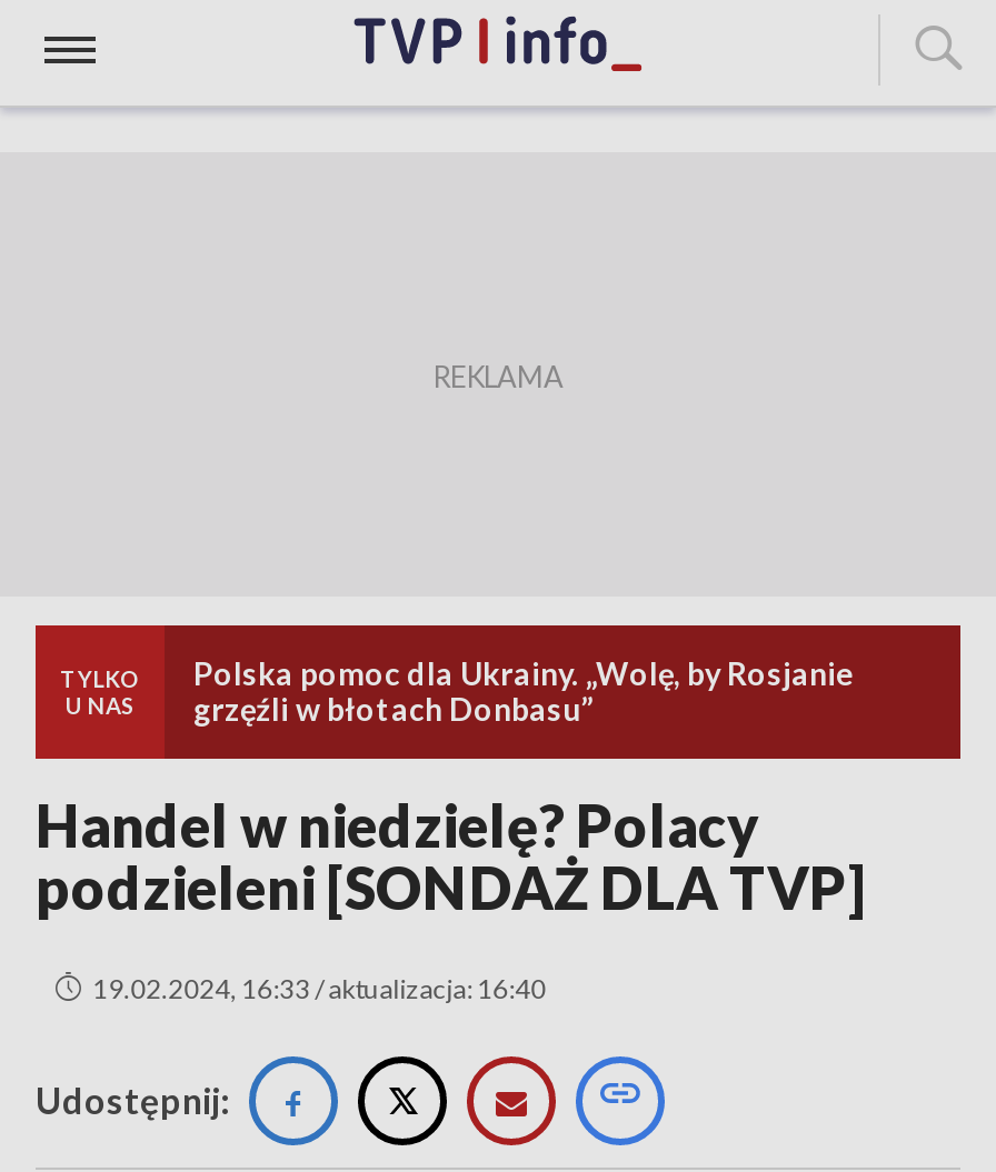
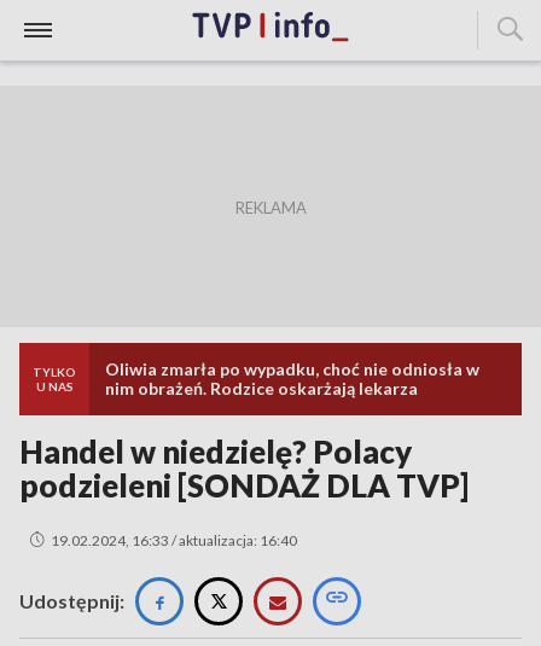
- Polska pomoc dla Ukrainy. „Wolę, by Rosjanie
- grzęźli w błotach Donbasu”
+ Oliwia zmarła po wypadku, choć nie odniosła w
+ nim obrażeń. Rodzice oskarżają lekarza
